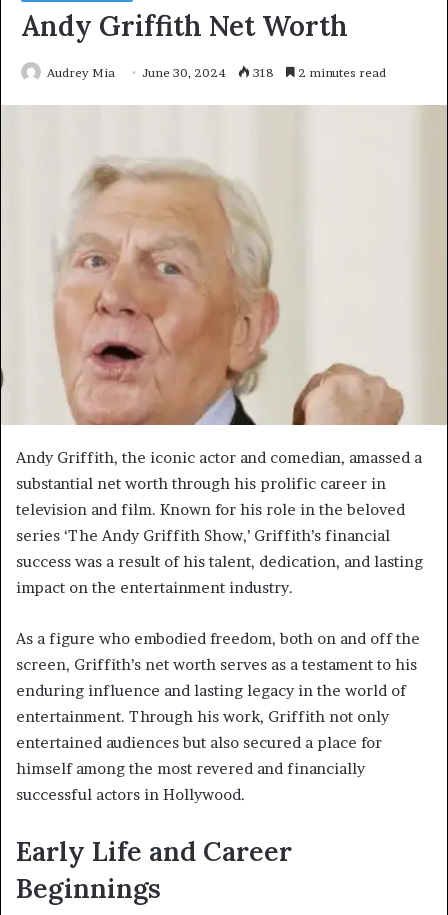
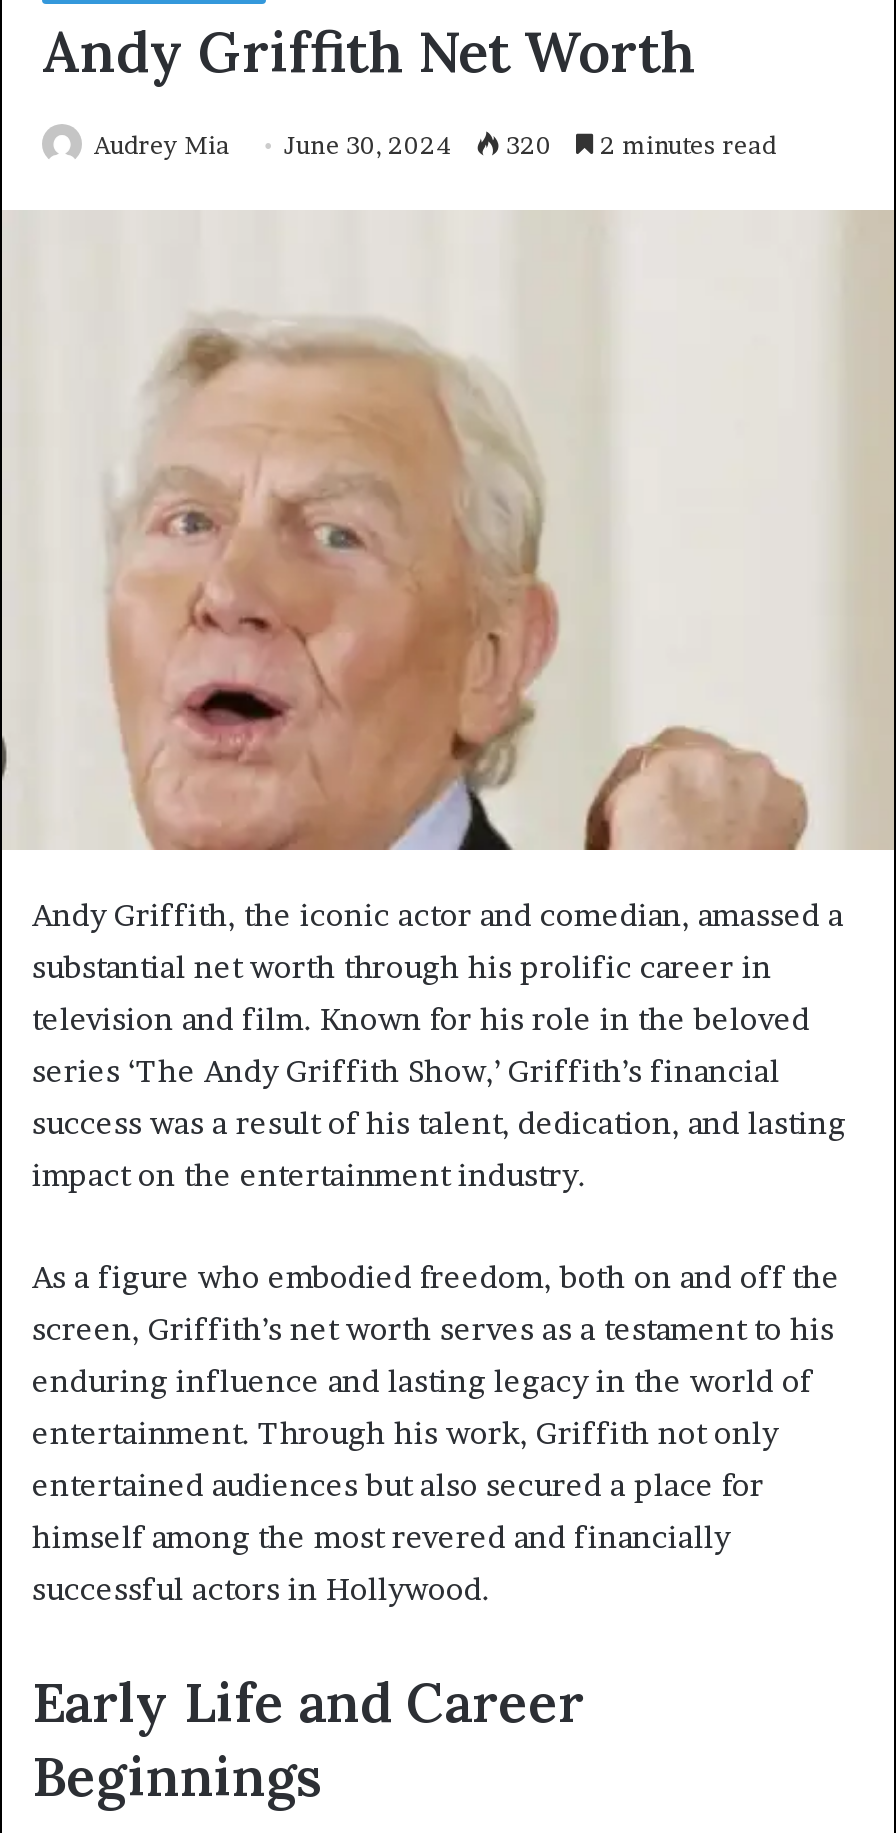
- Audrey Mia June 30, 2024 318 2 minutes read
+ Audrey Mia June 30, 2024 320 2 minutes read
